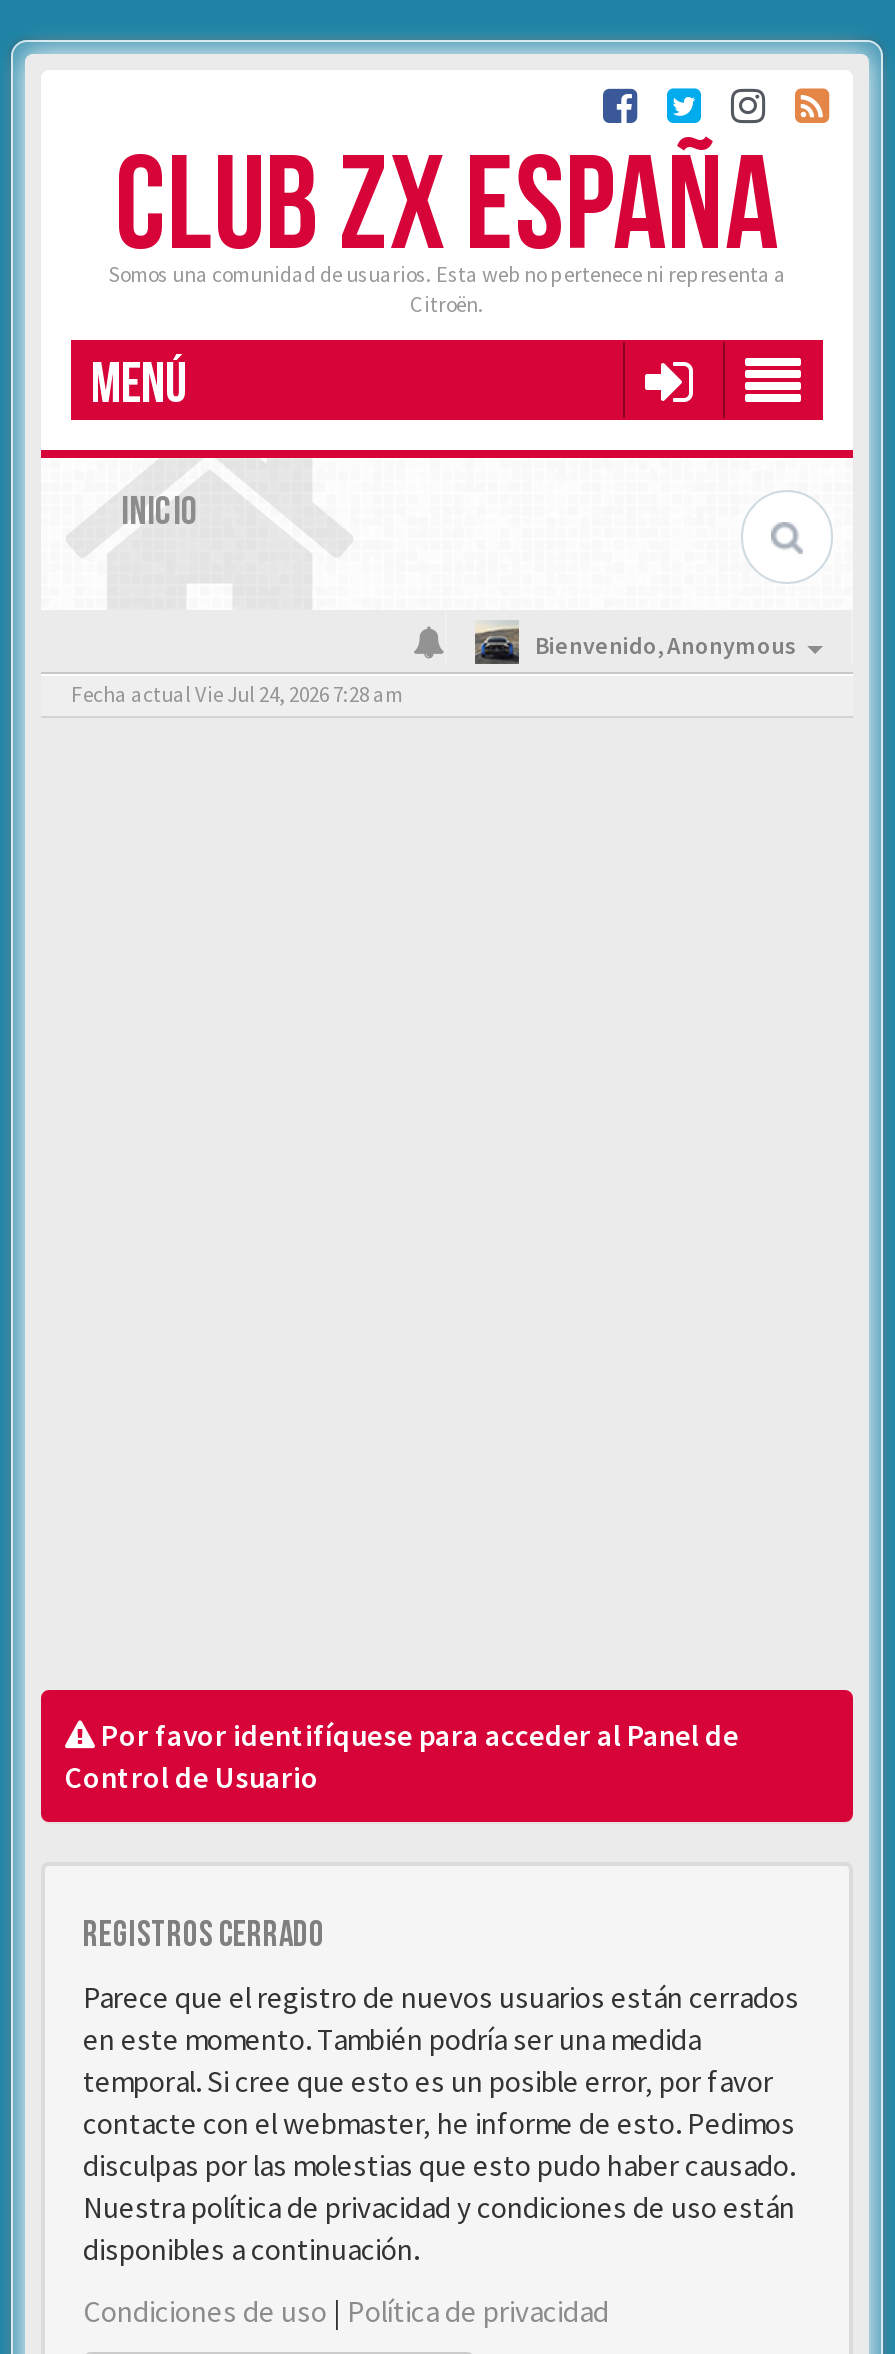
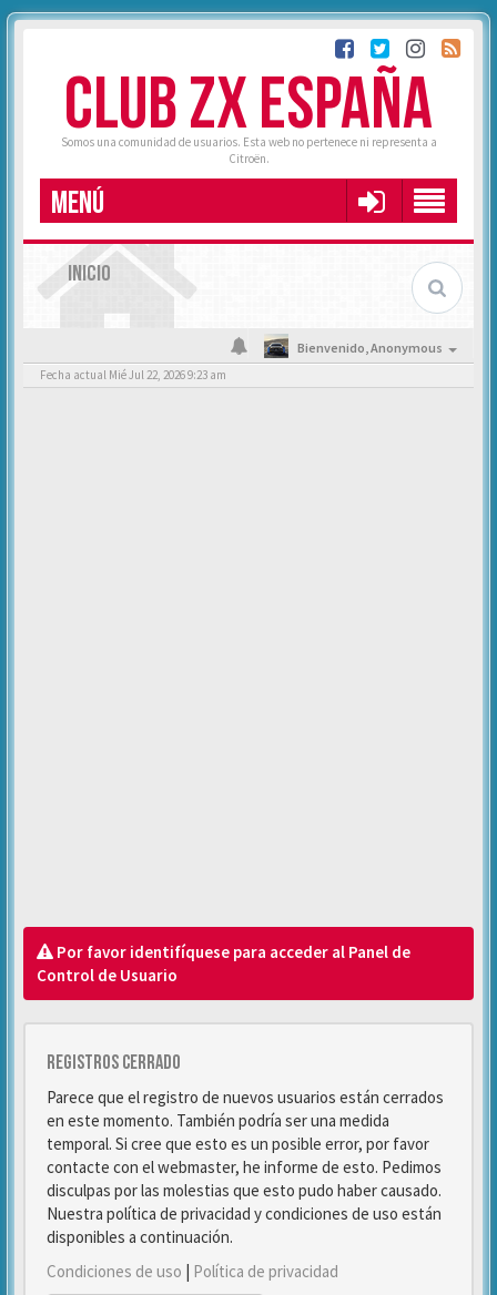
- Fecha actual Vie Jul 24, 2026 7:28 am
+ Fecha actual Mié Jul 22, 2026 9:23 am
